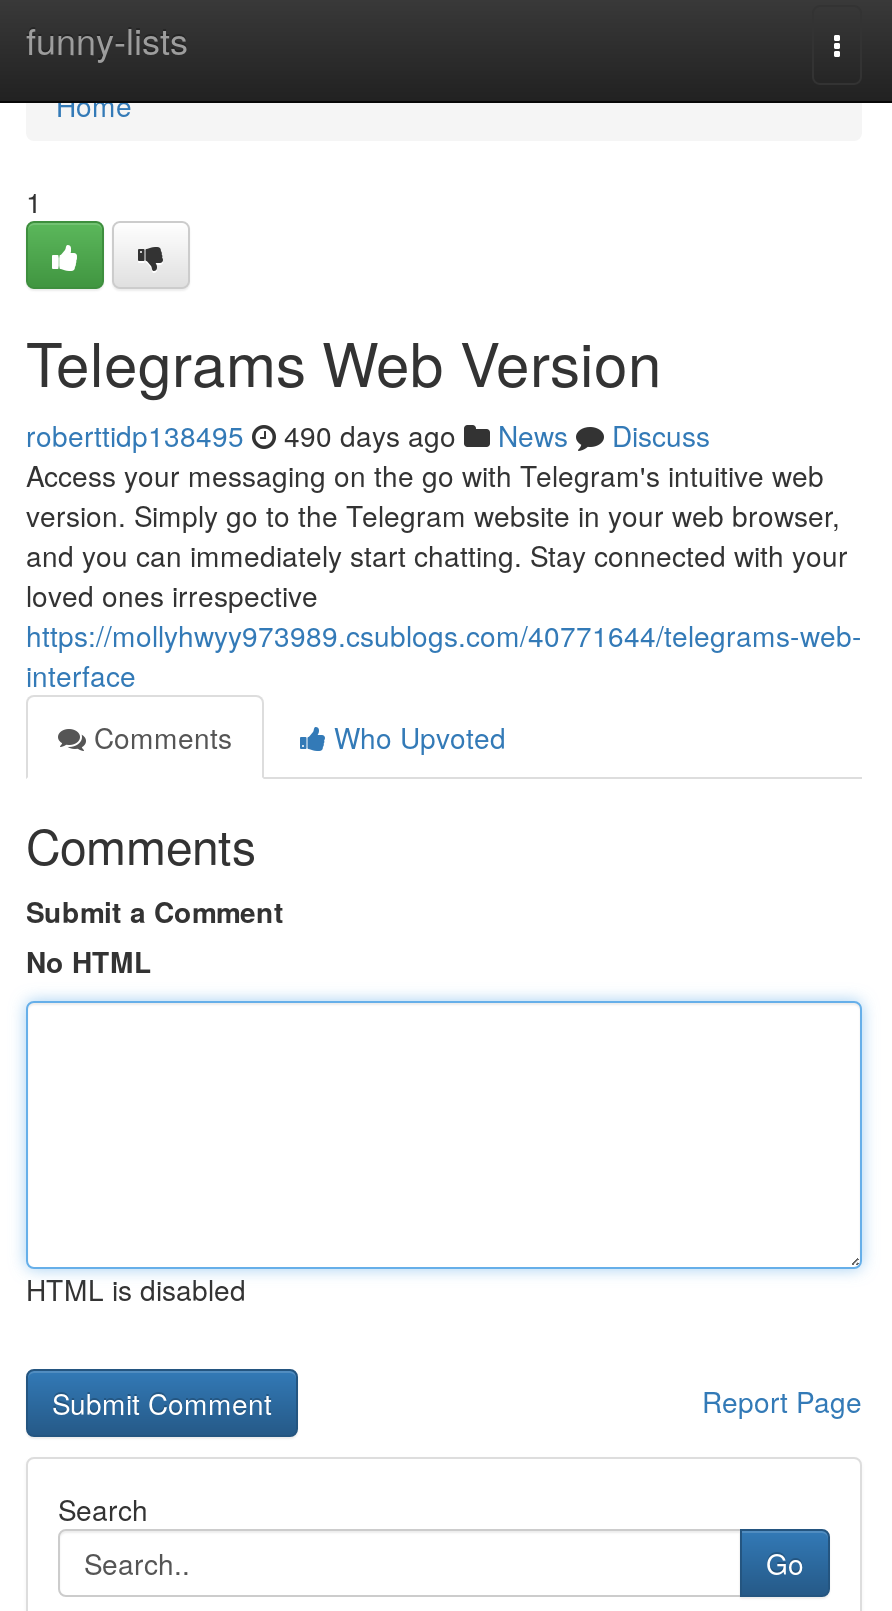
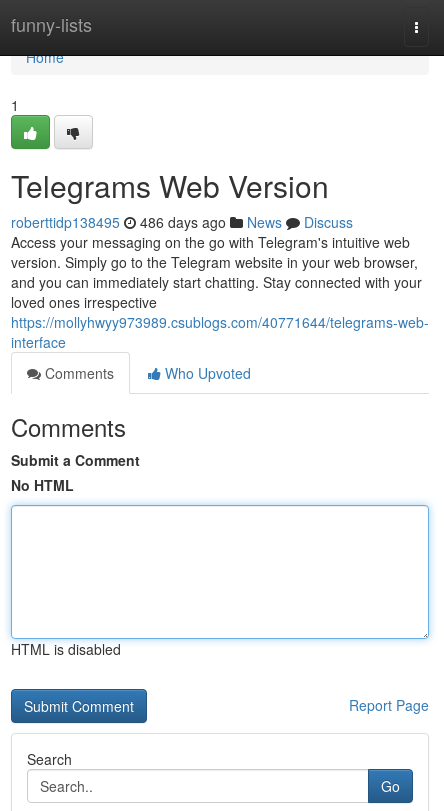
- roberttidp138495 490 days ago News Discuss
+ roberttidp138495 486 days ago News Discuss
